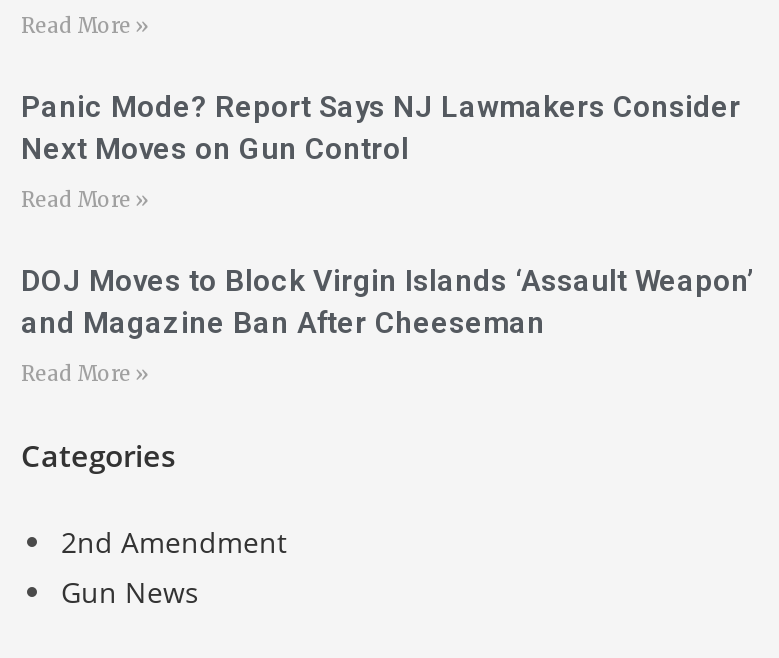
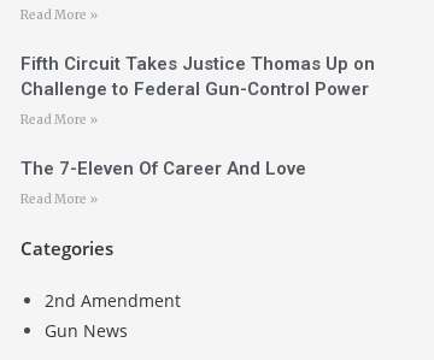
- Panic Mode? Report Says NJ Lawmakers Consider
- Next Moves on Gun Control
+ Fifth Circuit Takes Justice Thomas Up on
+ Challenge to Federal Gun-Control Power

- DOJ Moves to Block Virgin Islands ‘Assault Weapon’
- and Magazine Ban After Cheeseman
+ The 7-Eleven Of Career And Love
